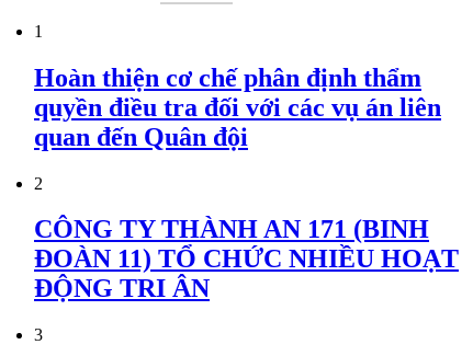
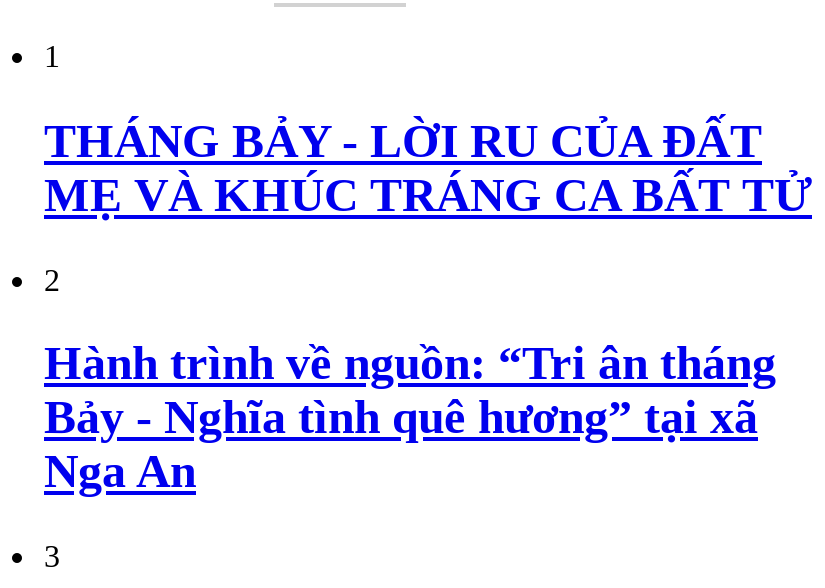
- Hoàn thiện cơ chế phân định thẩm
- quyền điều tra đối với các vụ án liên
- quan đến Quân đội
+ THÁNG BẢY - LỜI RU CỦA ĐẤT
+ MẸ VÀ KHÚC TRÁNG CA BẤT TỬ

- CÔNG TY THÀNH AN 171 (BINH
- ĐOÀN 11) TỔ CHỨC NHIỀU HOẠT
- ĐỘNG TRI ÂN
+ Hành trình về nguồn: “Tri ân tháng
+ Bảy - Nghĩa tình quê hương” tại xã
+ Nga An
